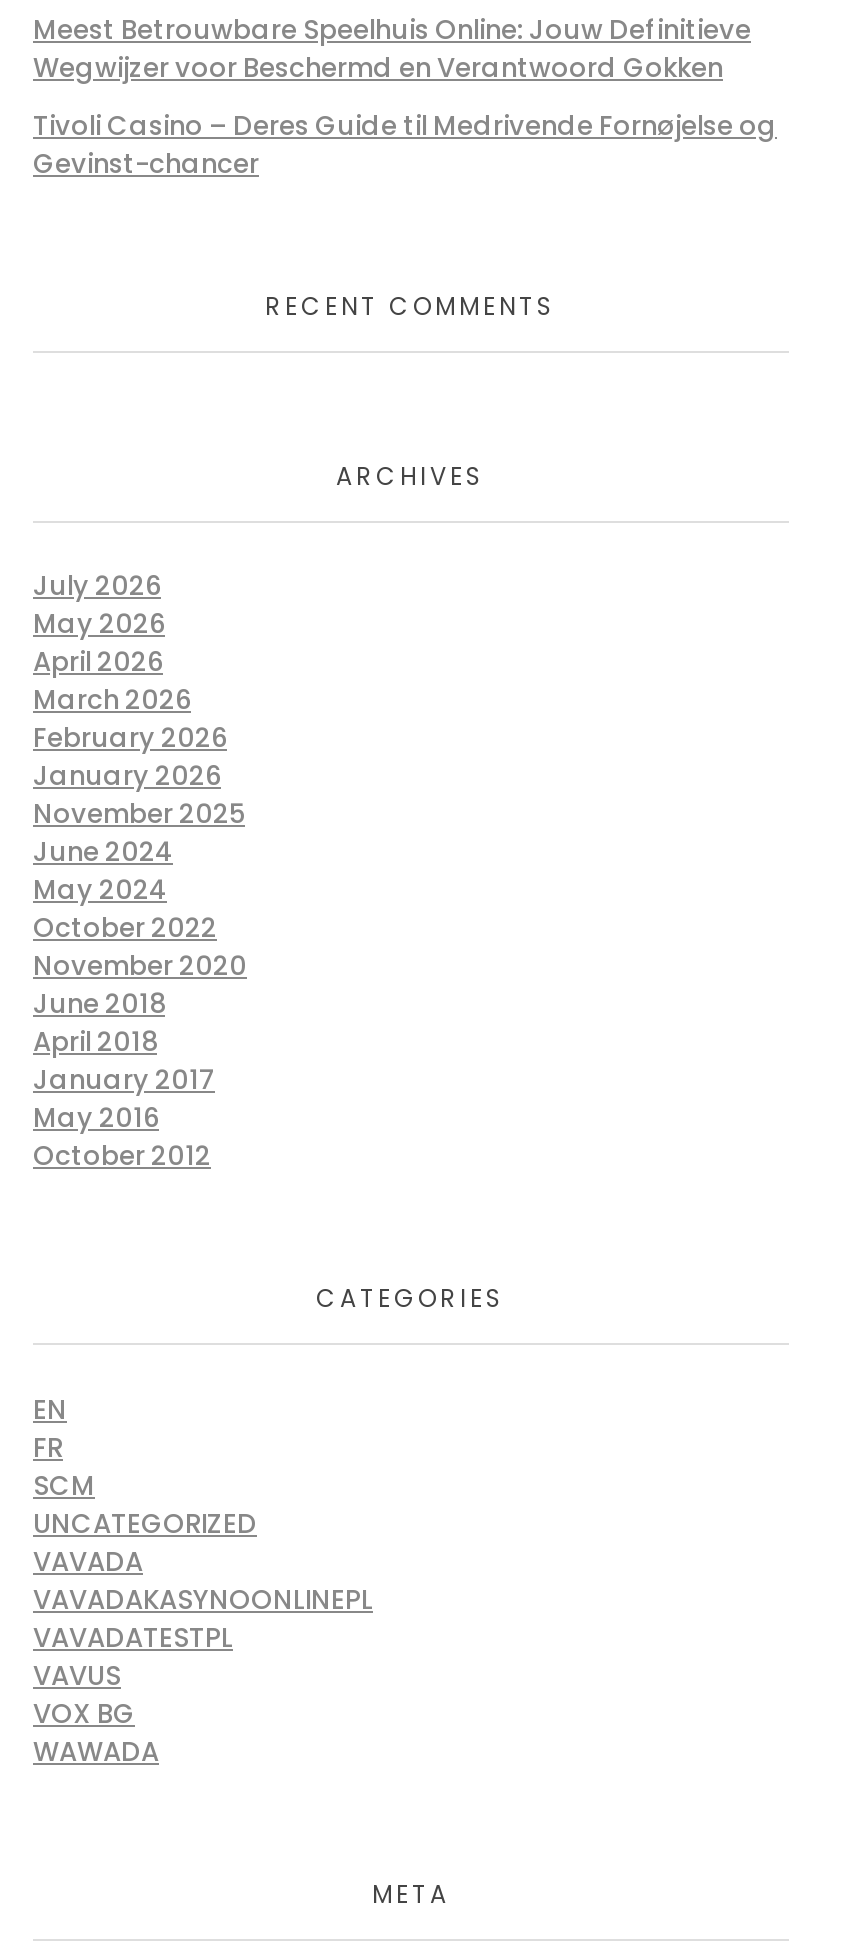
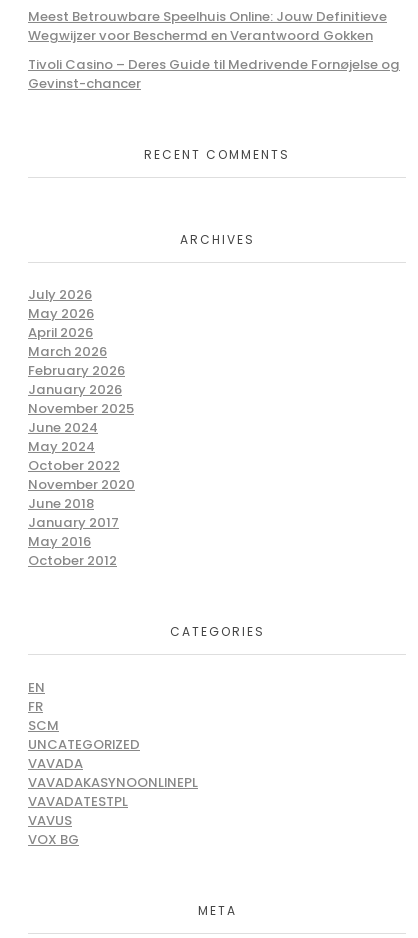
- April 2018

- WAWADA
